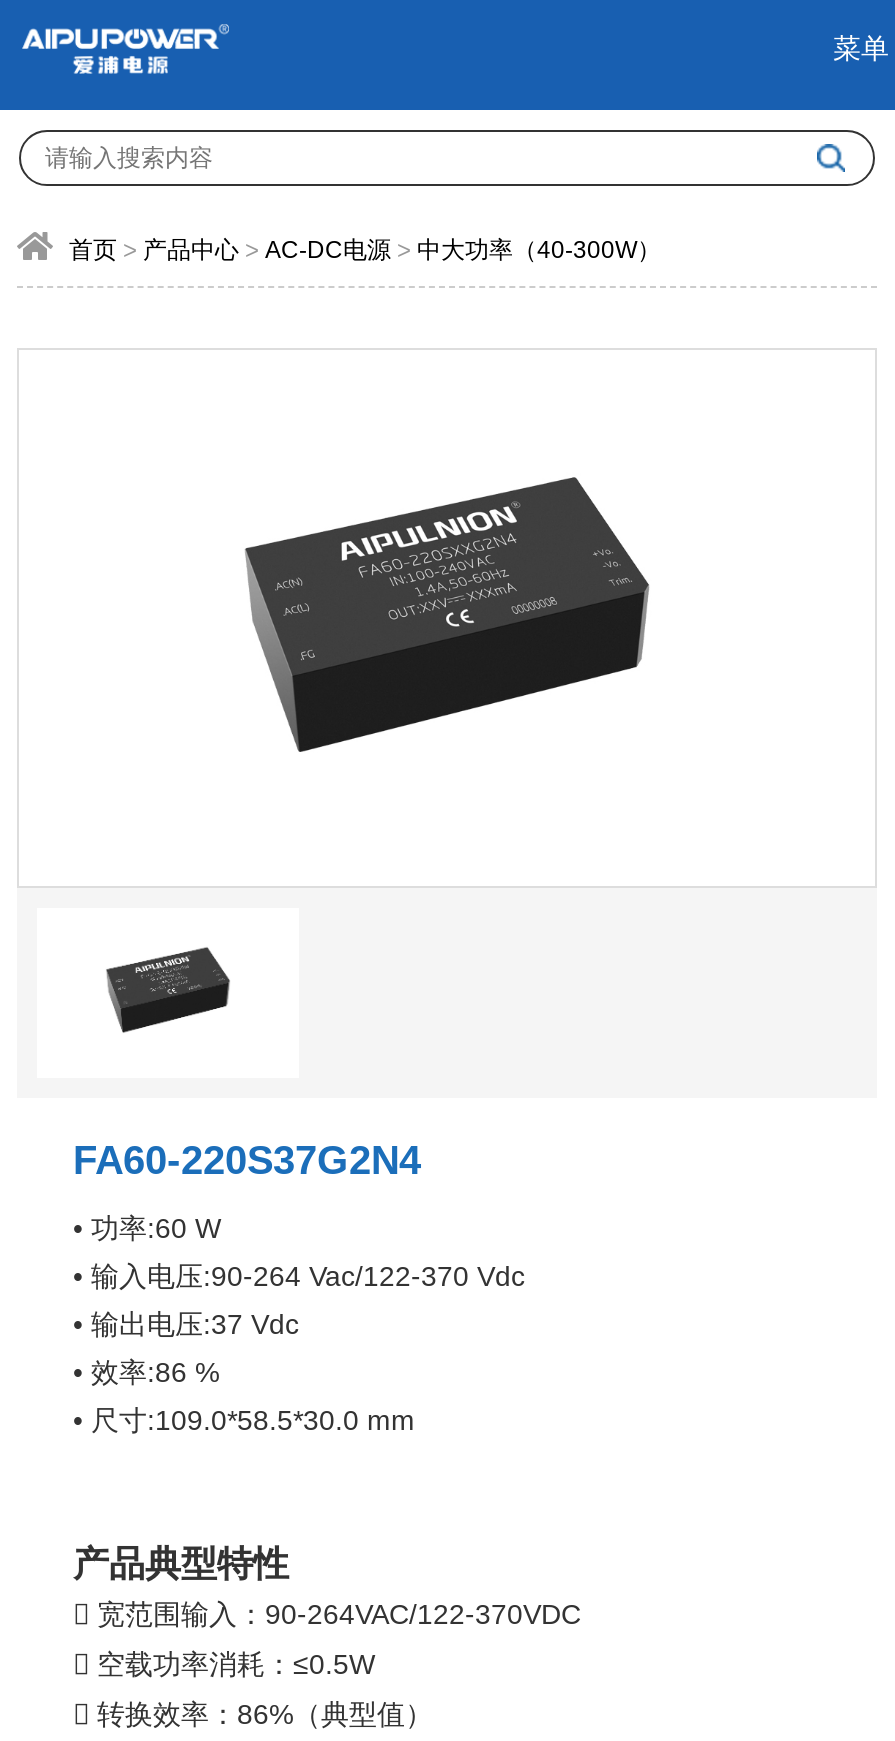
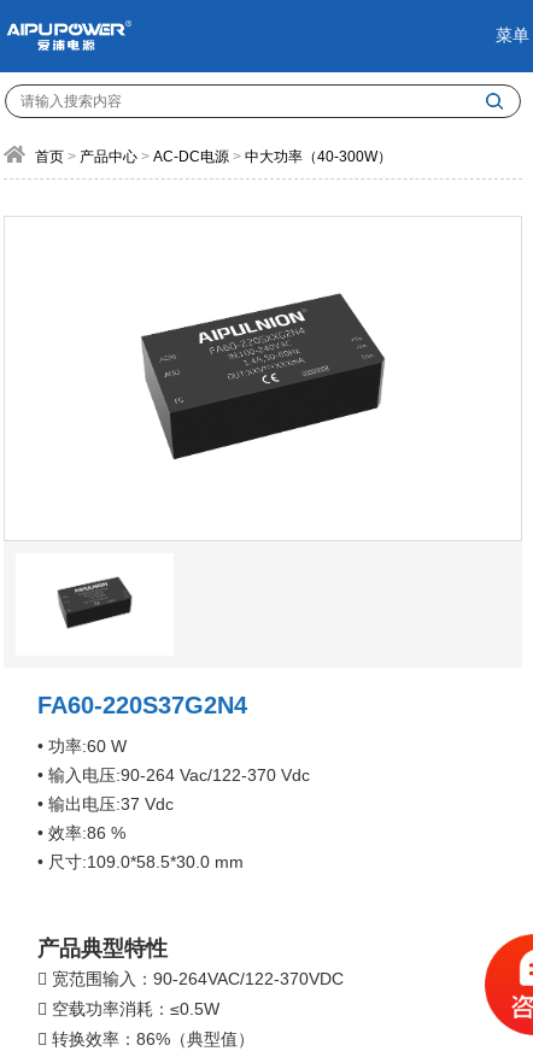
+ [image]
